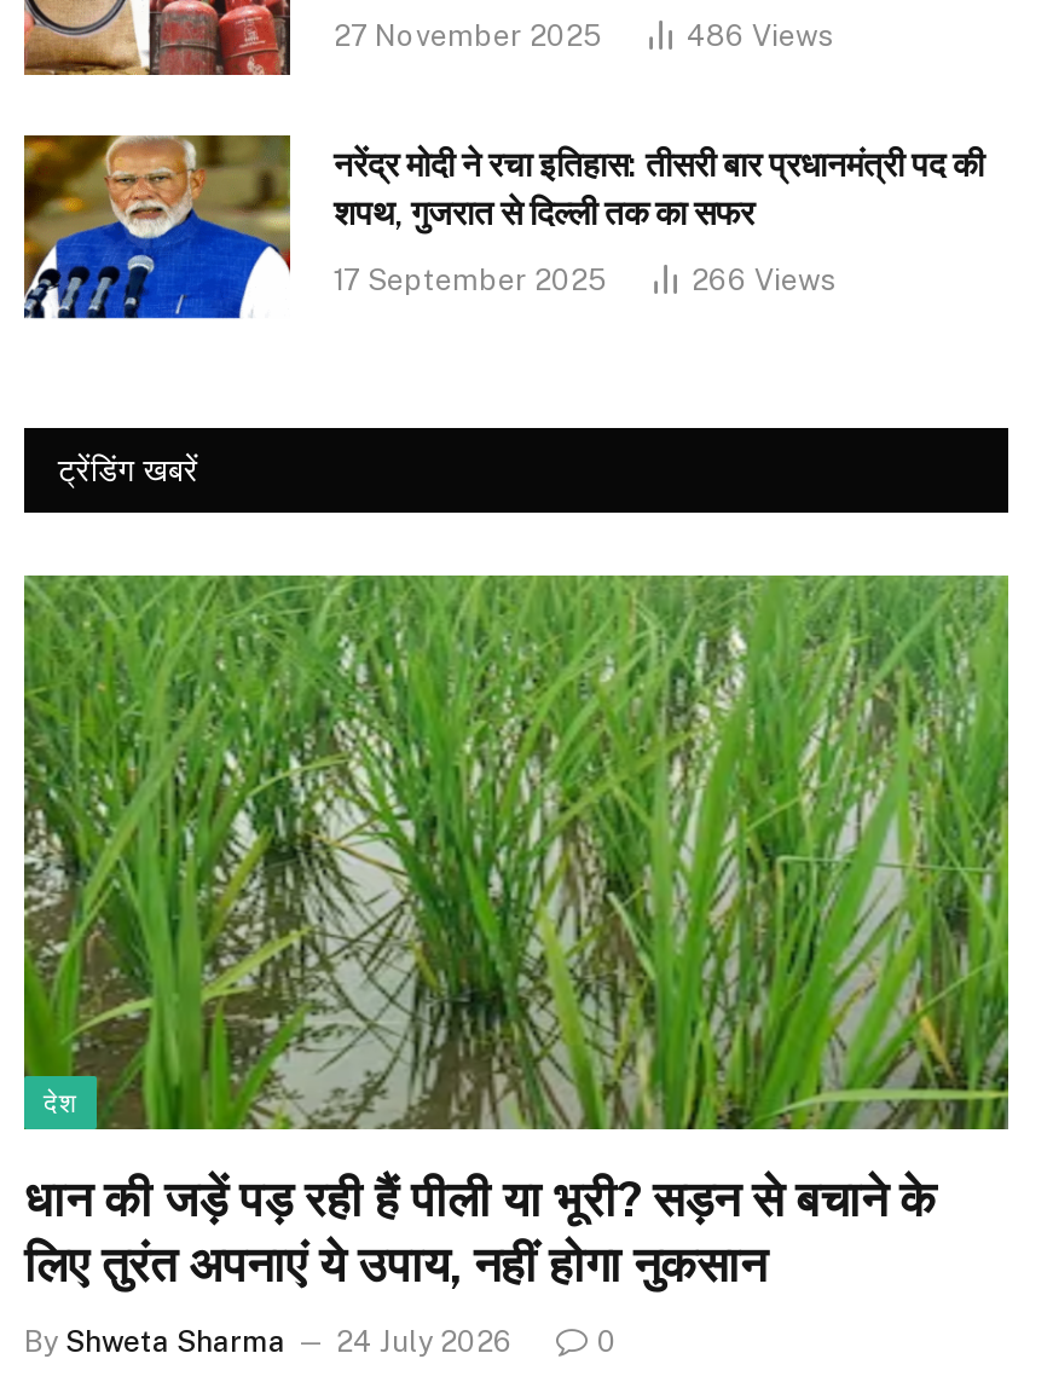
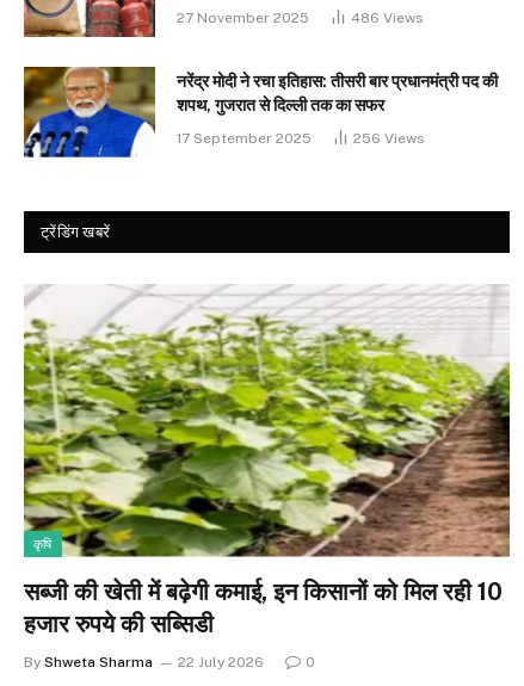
- 266 Views
+ 256 Views

- [image]
- देश
+ [image]
+ कृषि

- धान की जड़ें पड़ रही हैं पीली या भूरी? सड़न से बचाने के
- लिए तुरंत अपनाएं ये उपाय, नहीं होगा नुकसान
+ सब्जी की खेती में बढ़ेगी कमाई, इन किसानों को मिल रही 10
+ हजार रुपये की सब्सिडी

- By Shweta Sharma 24 July 2026
+ By Shweta Sharma 22 July 2026
